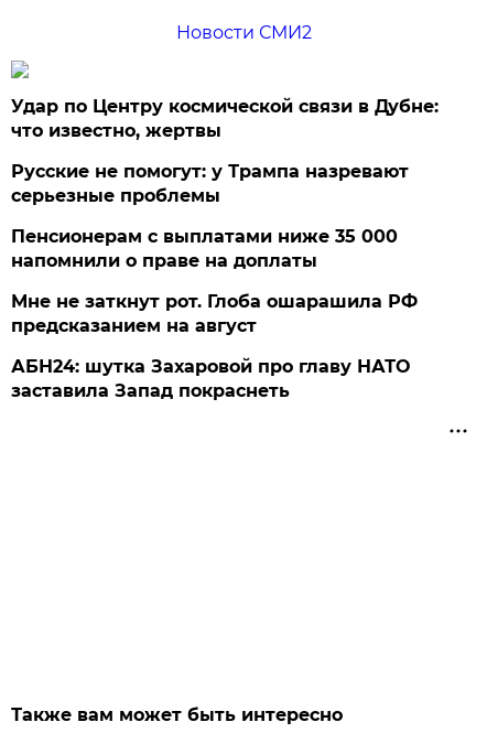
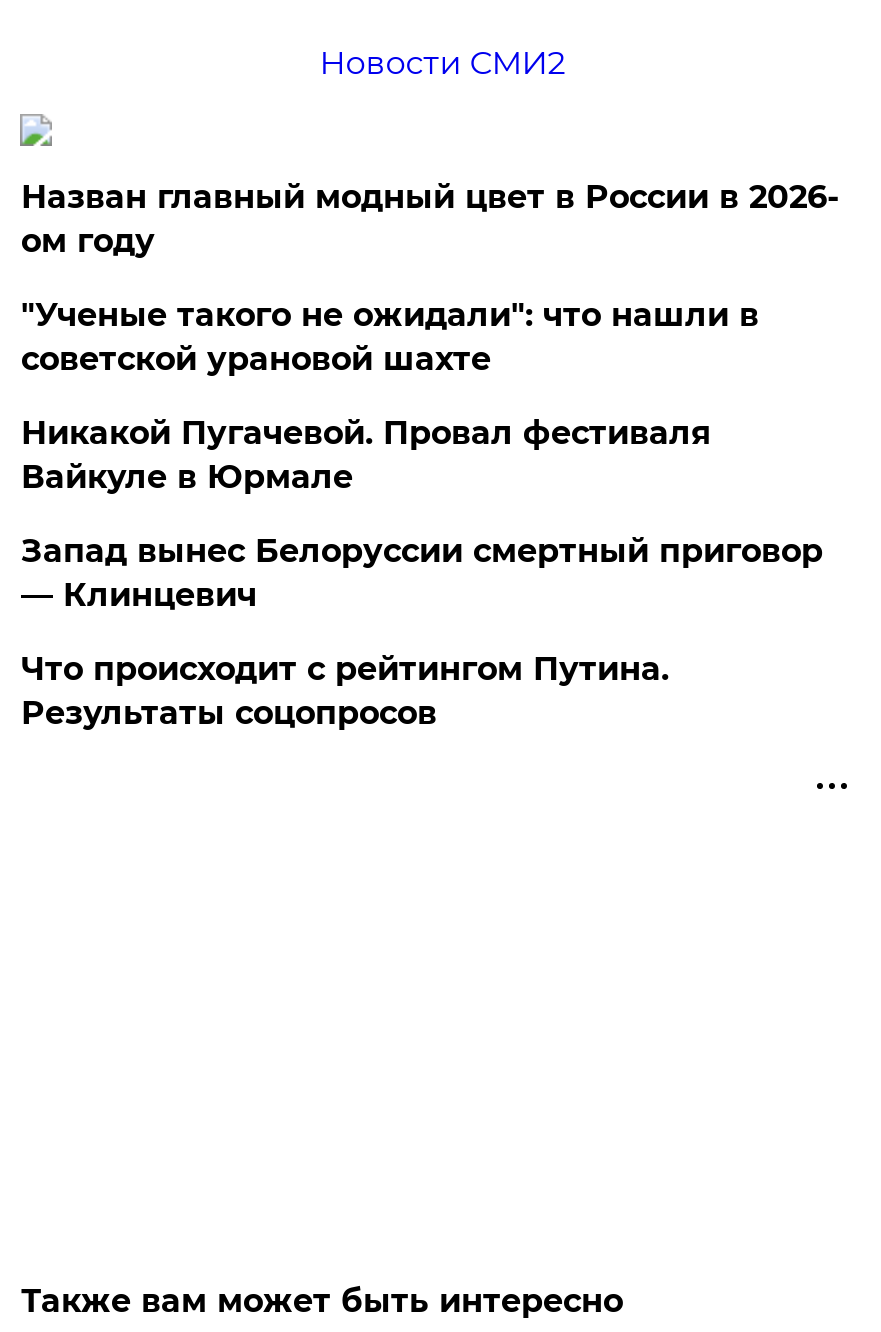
- Удар по Центру космической связи в Дубне:
- что известно, жертвы
+ Назван главный модный цвет в России в 2026-
+ ом году

- Русские не помогут: у Трампа назревают
- серьезные проблемы
+ "Ученые такого не ожидали": что нашли в
+ советской урановой шахте

- Пенсионерам с выплатами ниже 35 000
- напомнили о праве на доплаты
+ Никакой Пугачевой. Провал фестиваля
+ Вайкуле в Юрмале

- Мне не заткнут рот. Глоба ошарашила РФ
- предсказанием на август
+ Запад вынес Белоруссии смертный приговор
+ — Клинцевич

- АБН24: шутка Захаровой про главу НАТО
- заставила Запад покраснеть
+ Что происходит с рейтингом Путина.
+ Результаты соцопросов
